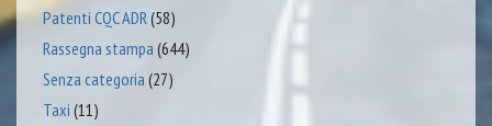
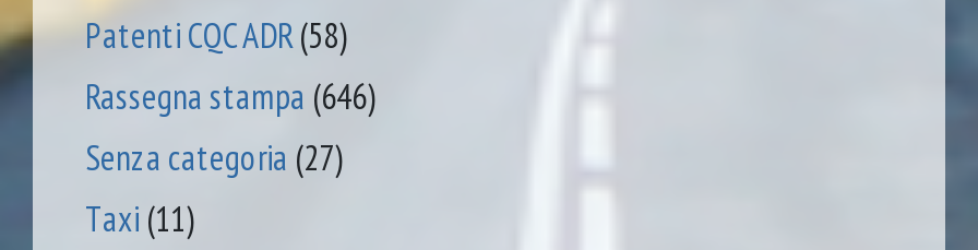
- Rassegna stampa (644)
+ Rassegna stampa (646)
